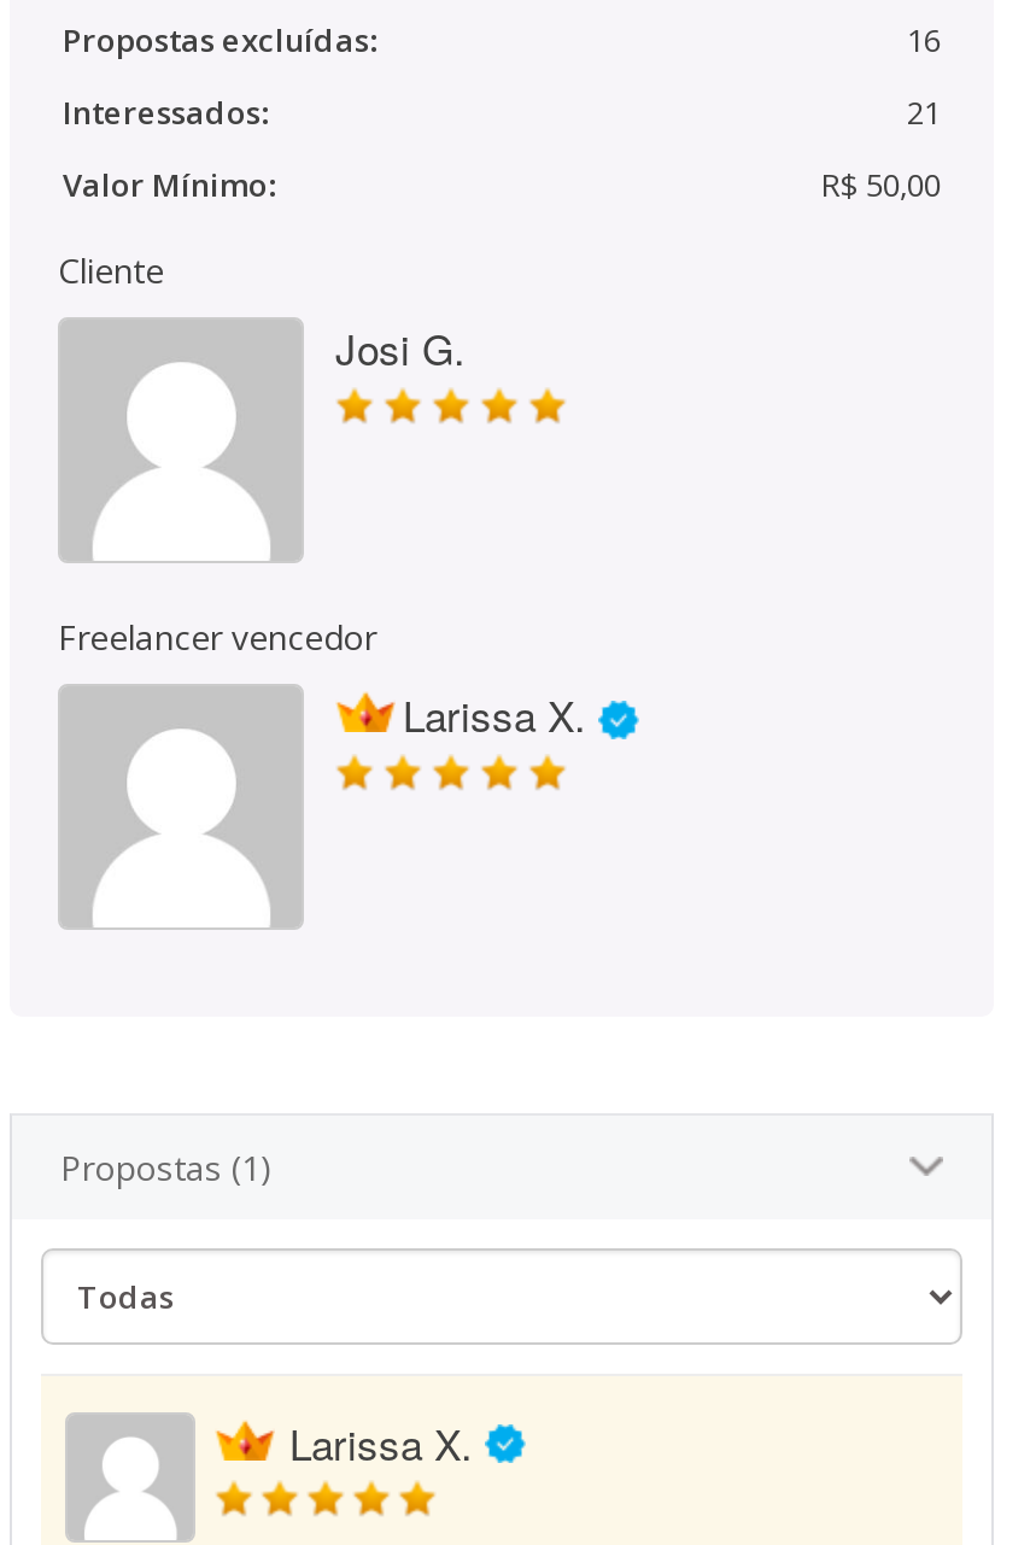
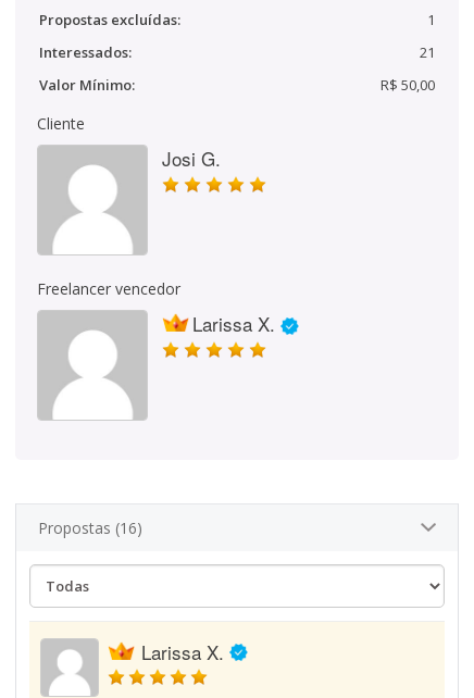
- 16
+ 1

- Propostas (1)
+ Propostas (16)
